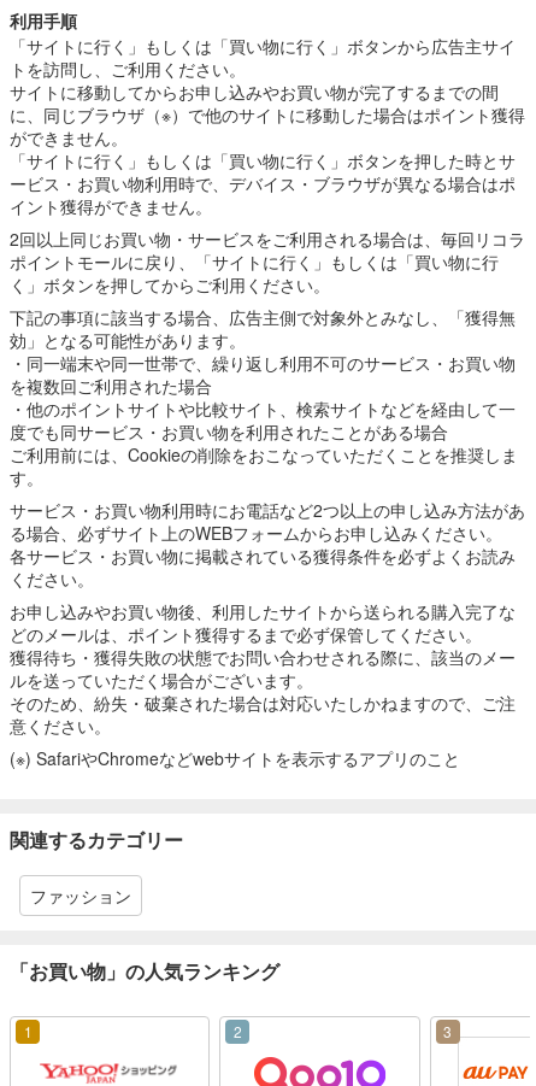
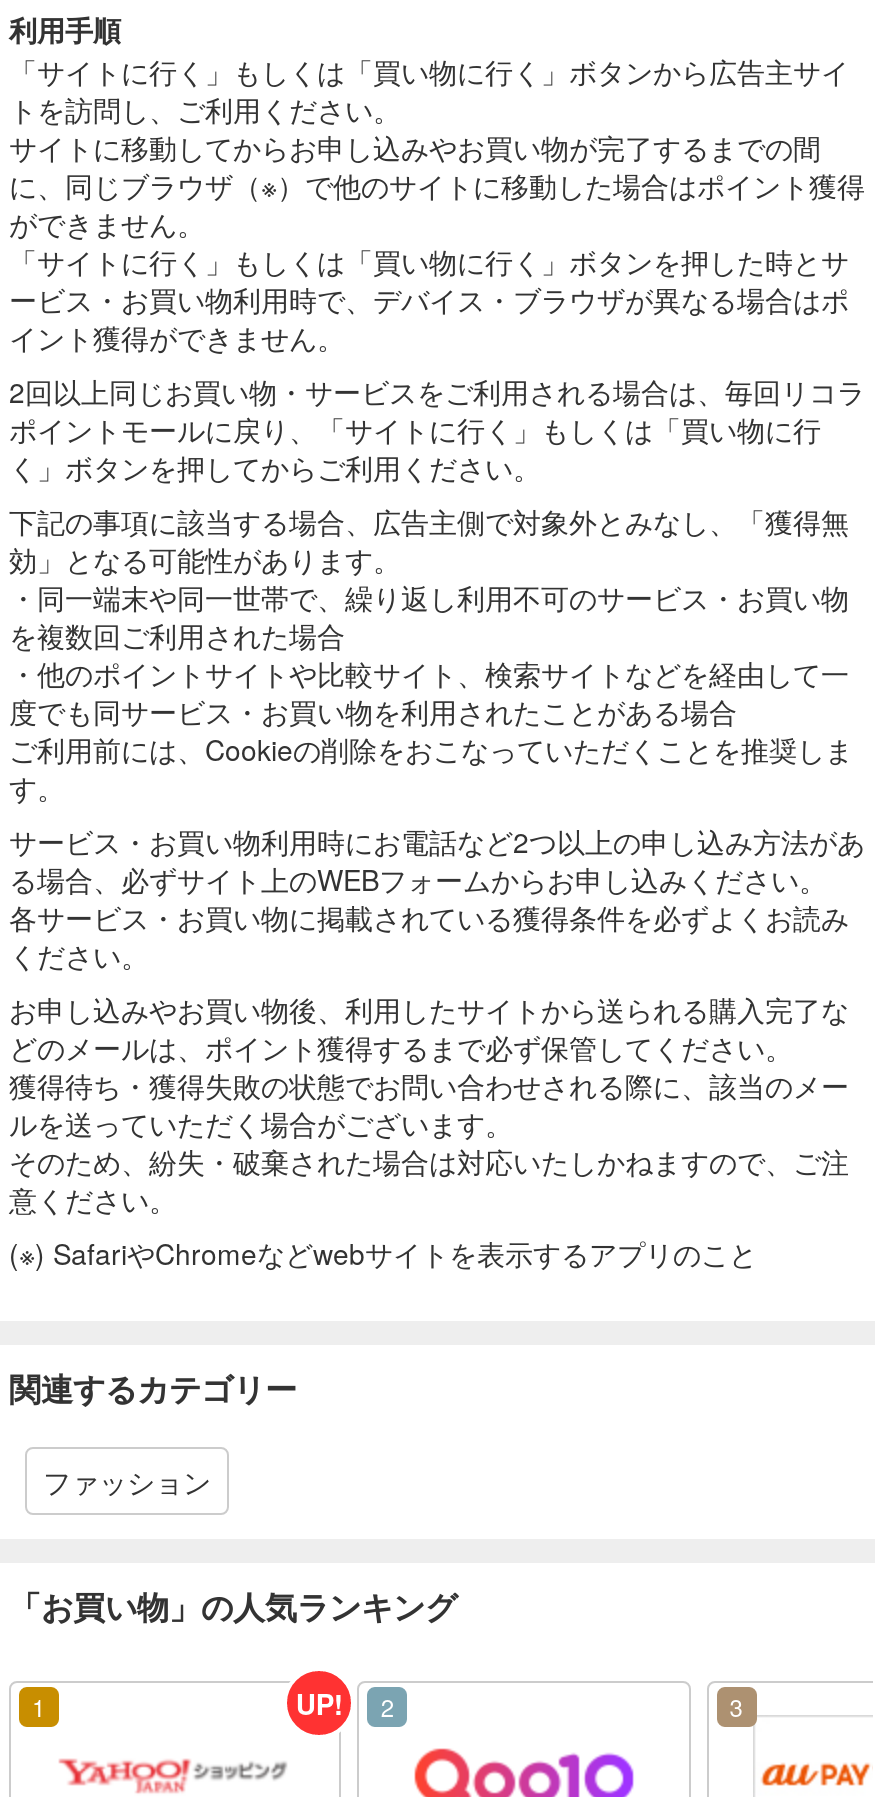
+ UP!
